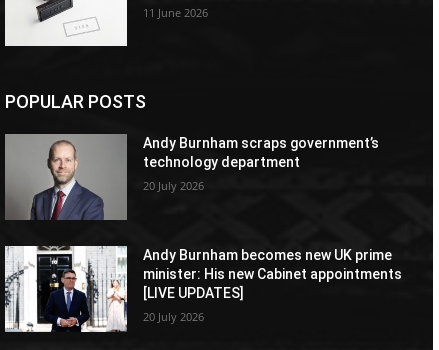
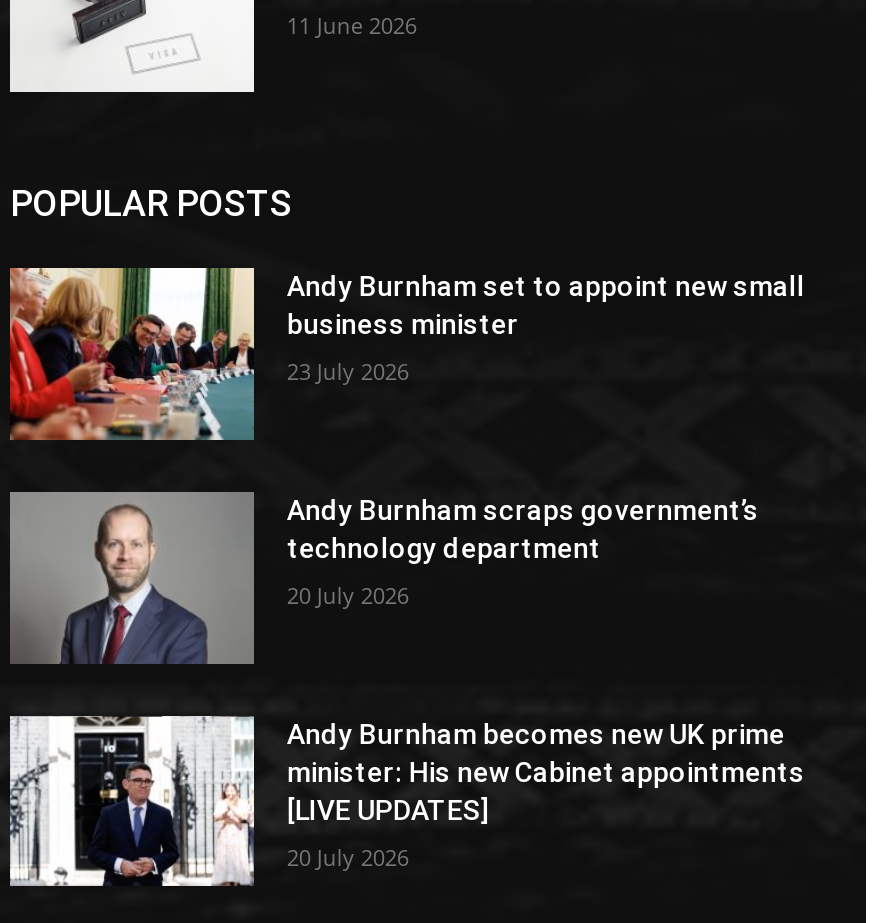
+ [image]
+ Andy Burnham set to appoint new small
+ business minister
+ 23 July 2026
